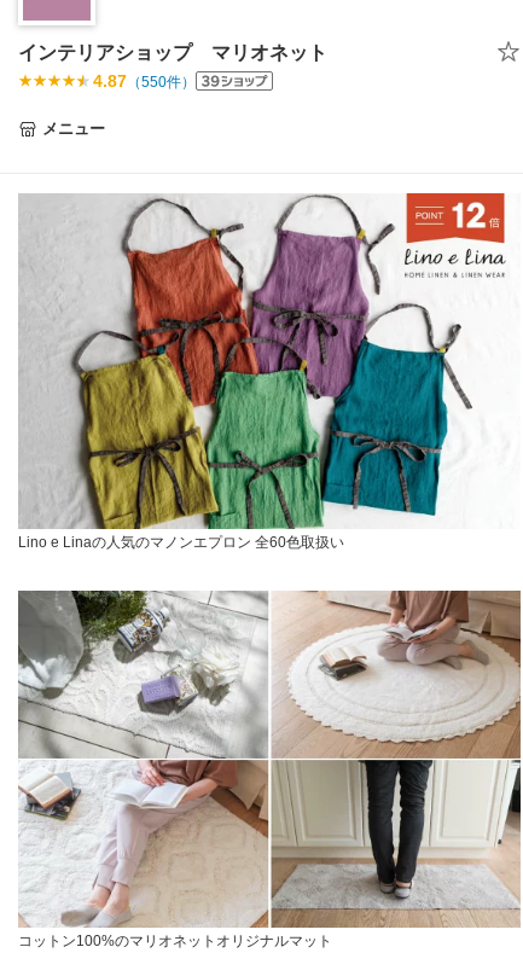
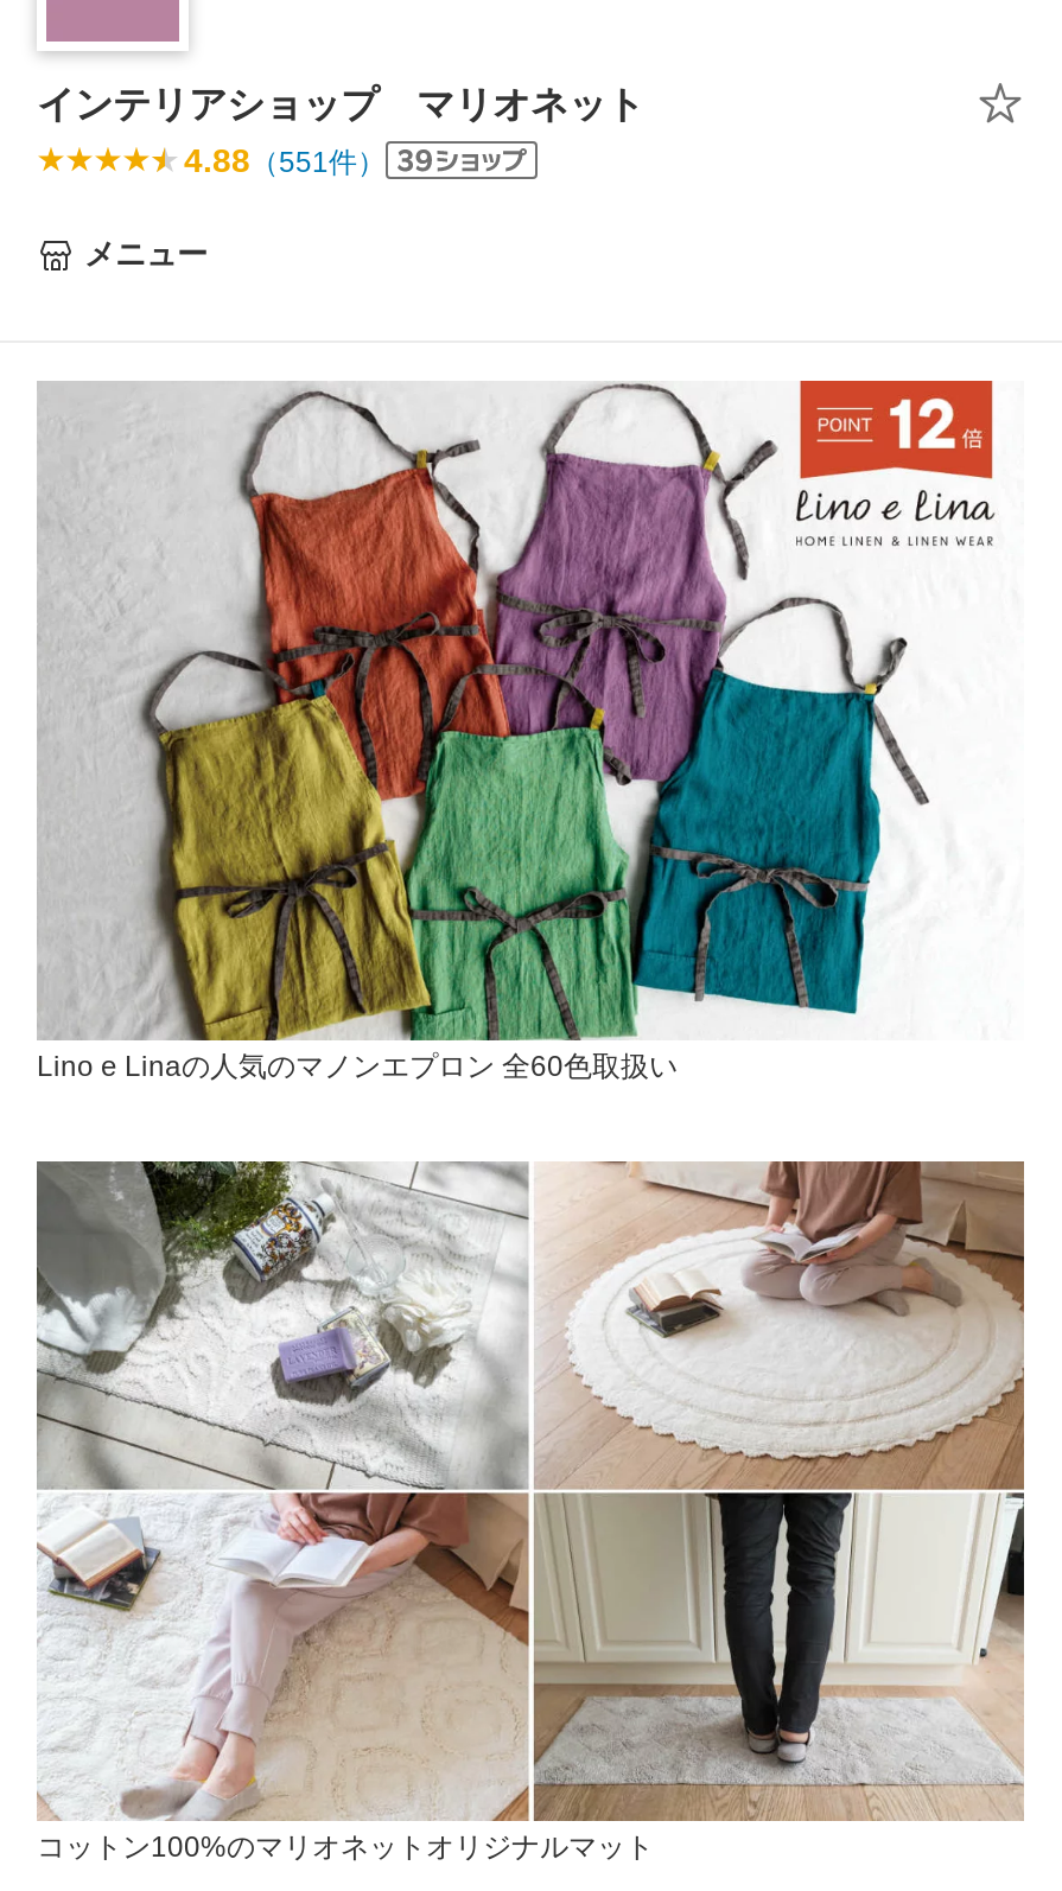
- 4.87（550件）
+ 4.88（551件）
